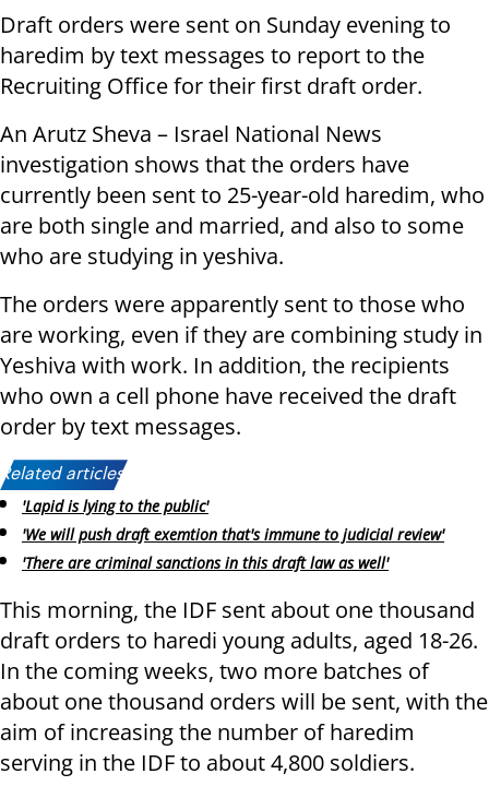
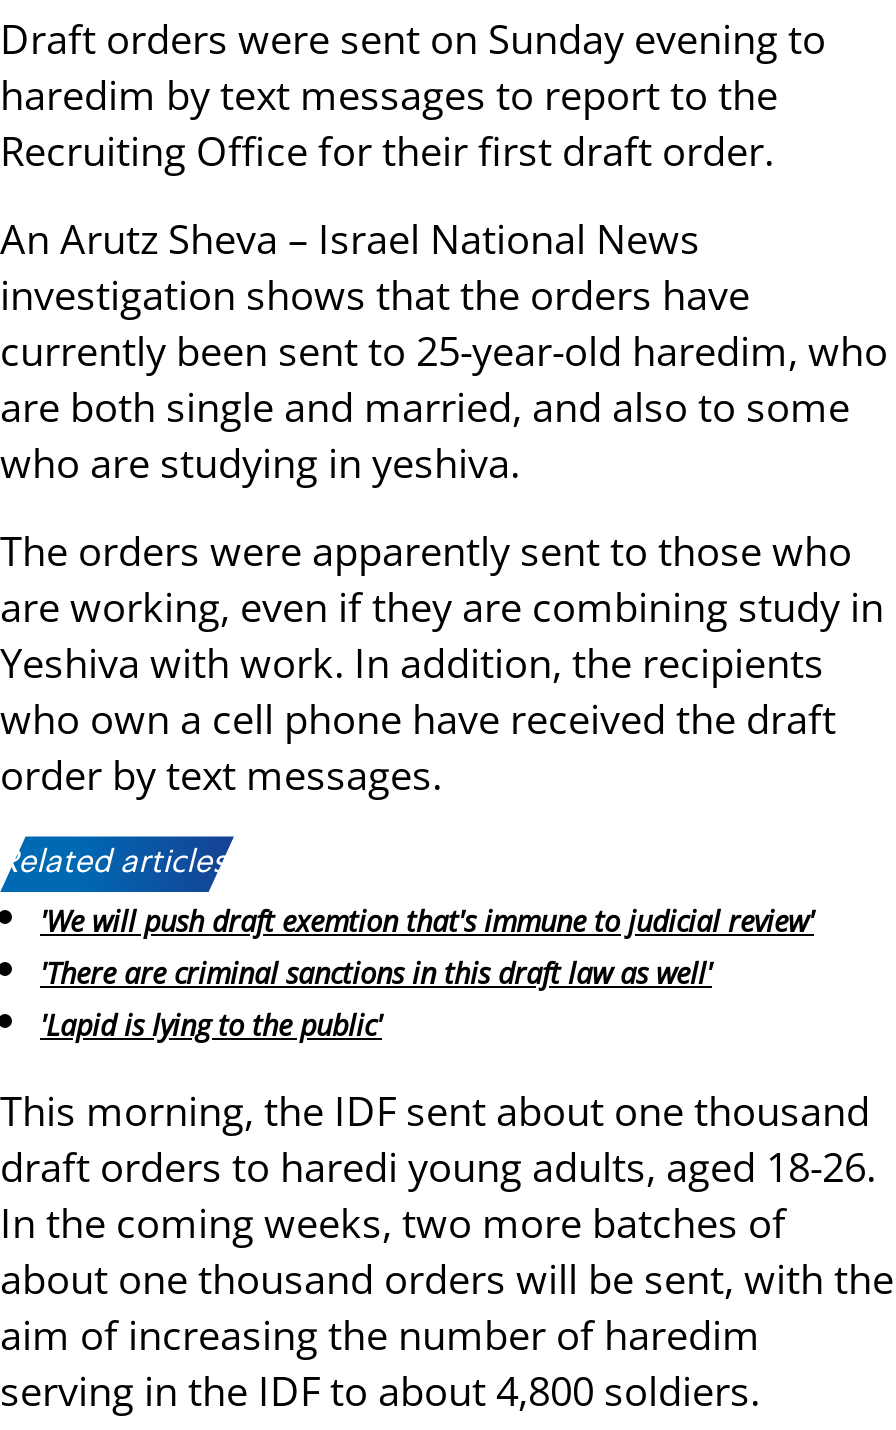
moved down: 'Lapid is lying to the public'

moved up: 'We will push draft exemtion that's immune to judicial review' | 'There are criminal sanctions in this draft law as well'
